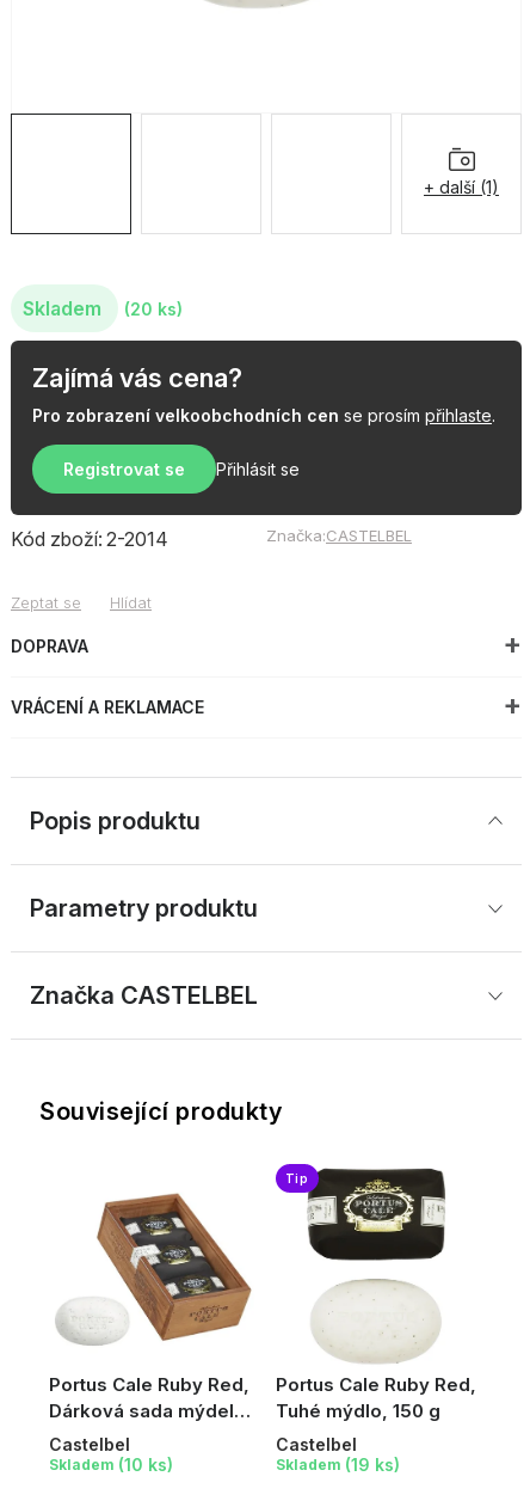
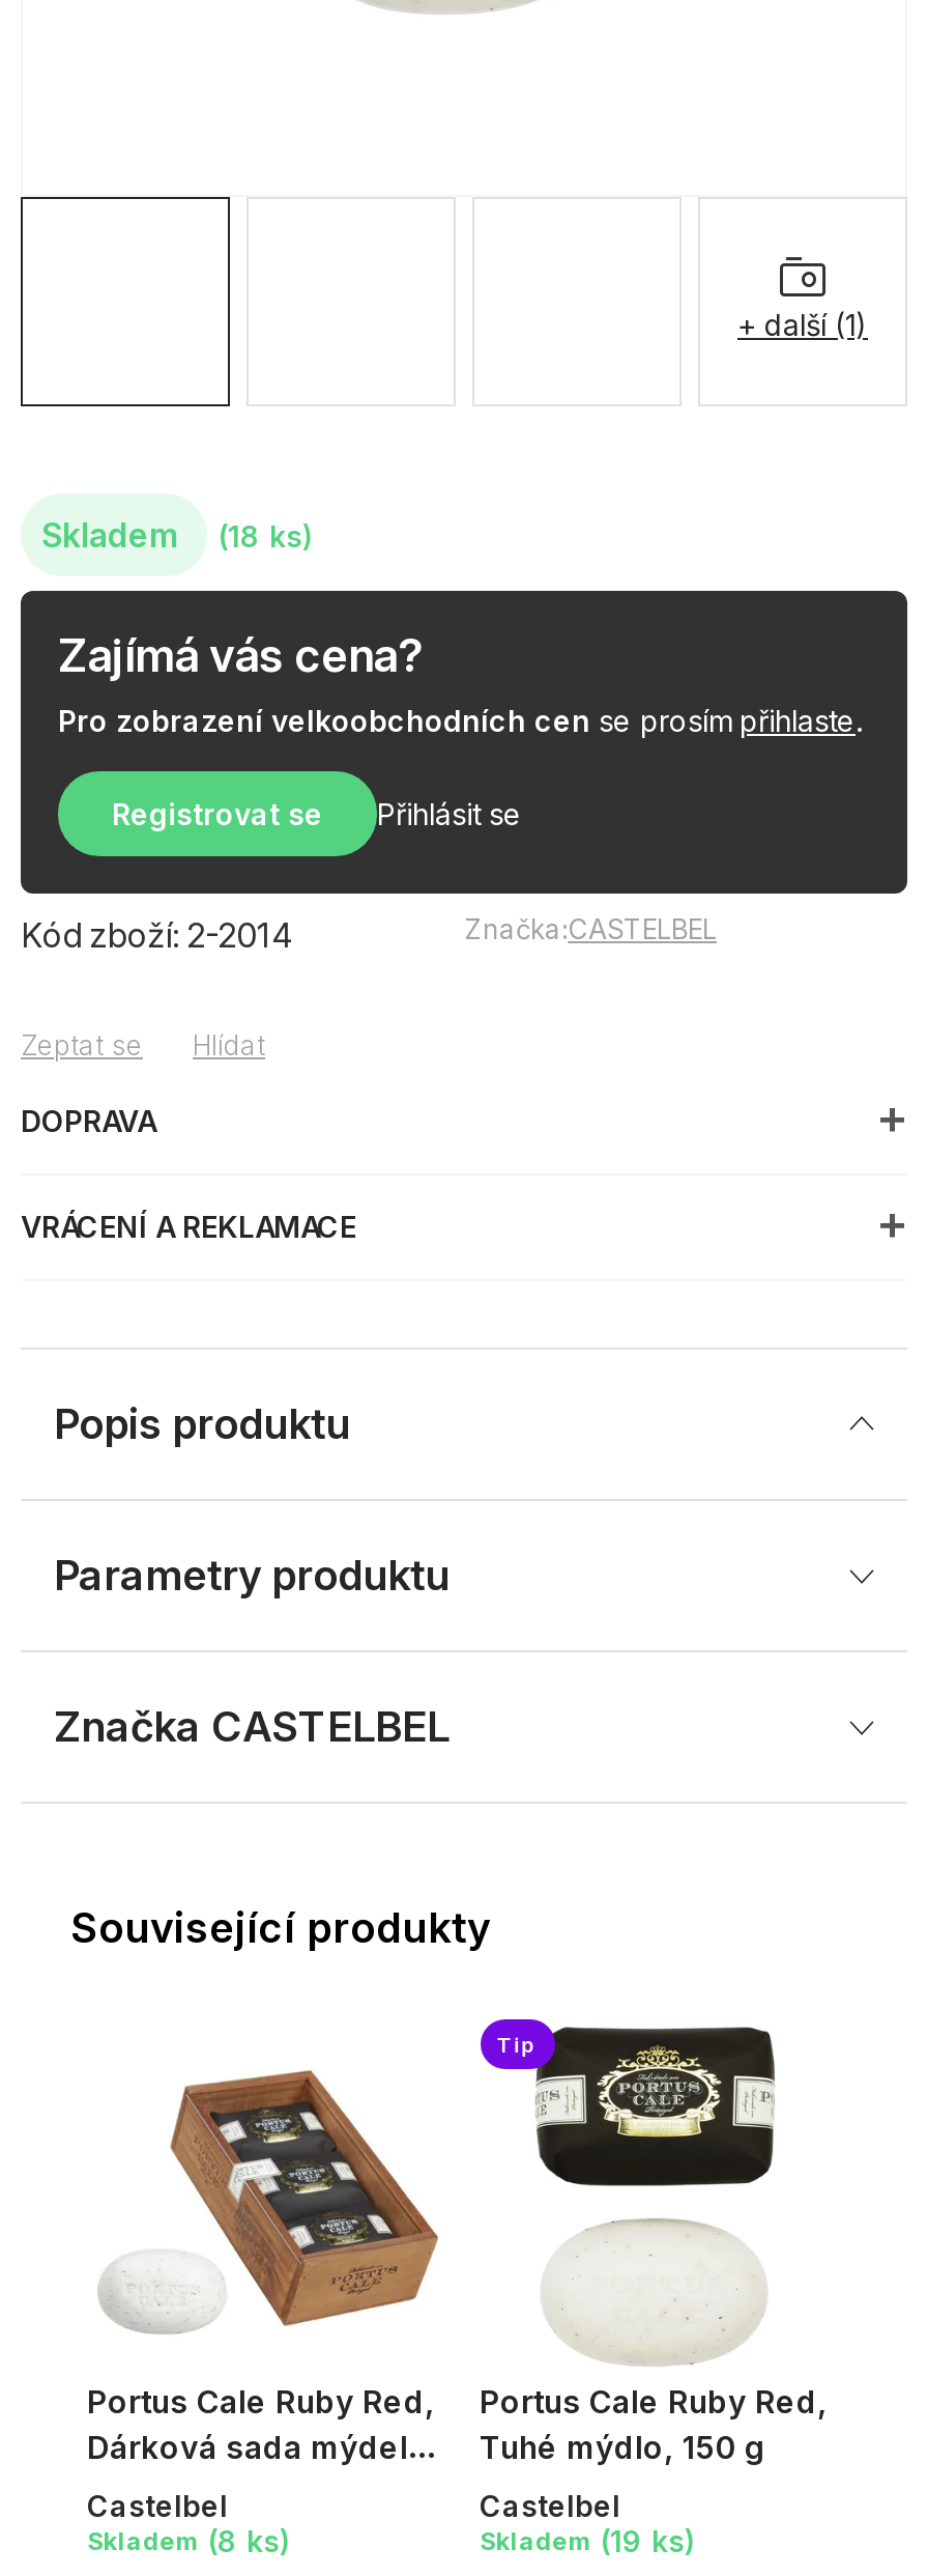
- Skladem (20 ks)
+ Skladem (18 ks)

- Skladem (10 ks)
+ Skladem (8 ks)
